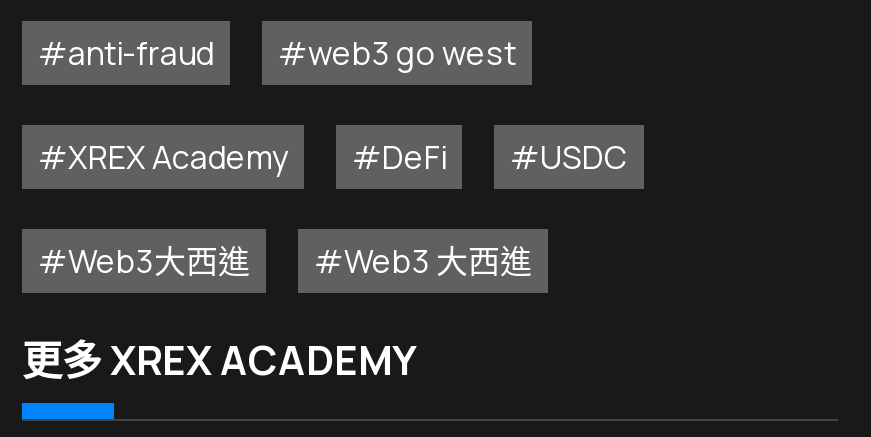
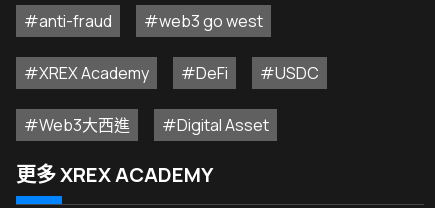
- #Web3 大西進
+ #Digital Asset
